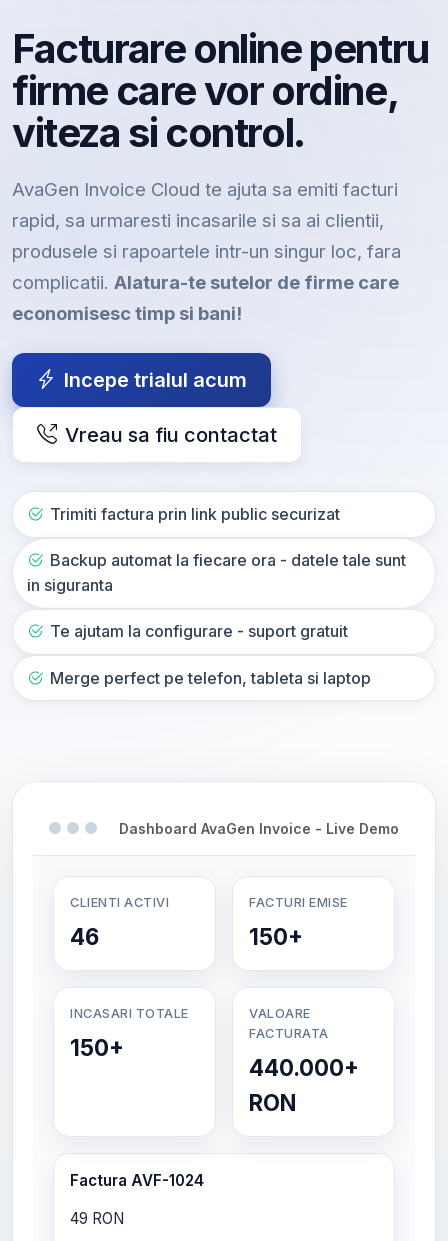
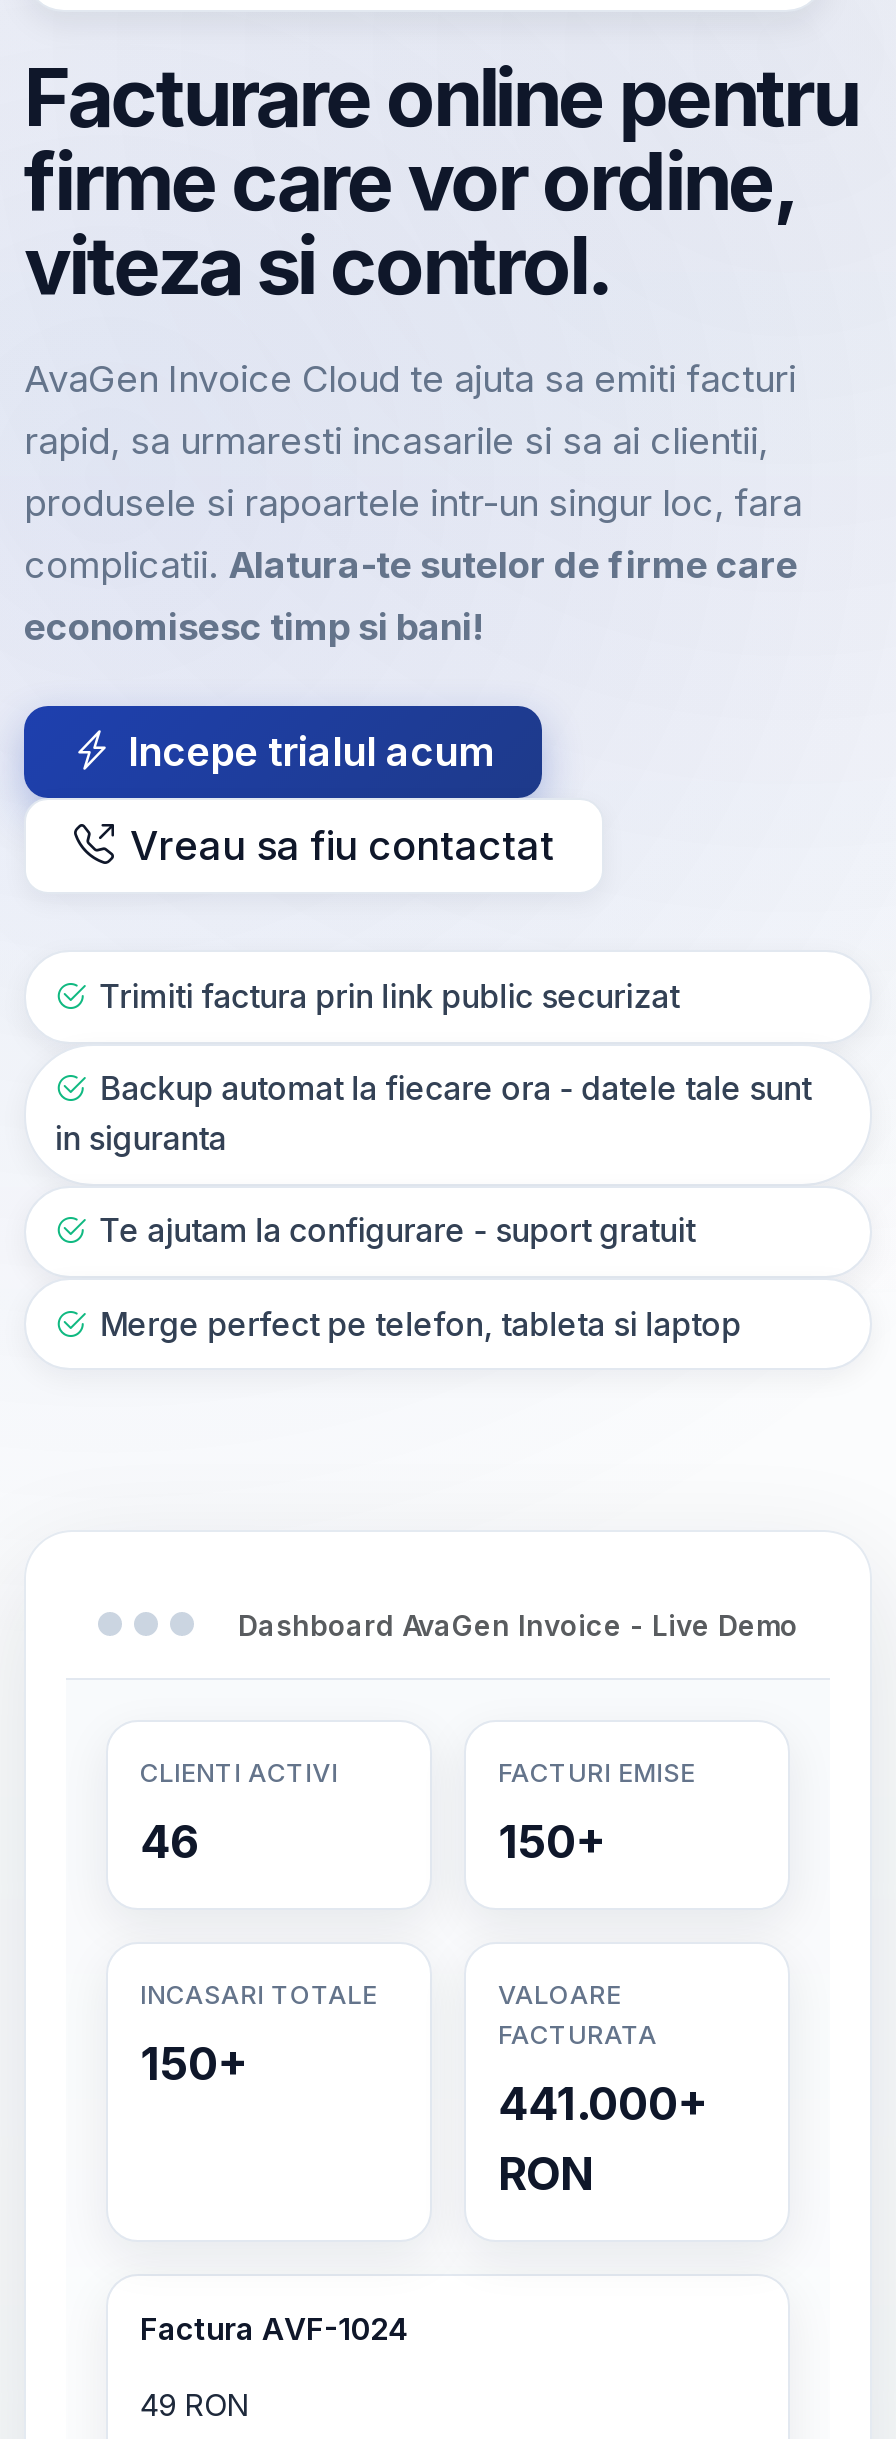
- 440.000+
+ 441.000+
